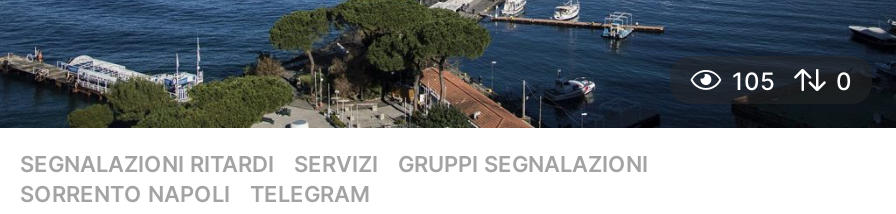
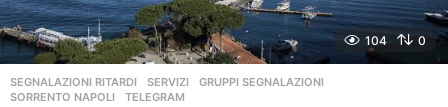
- 105
+ 104
